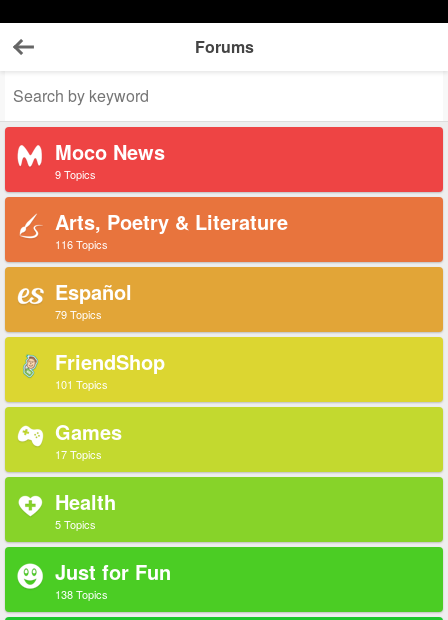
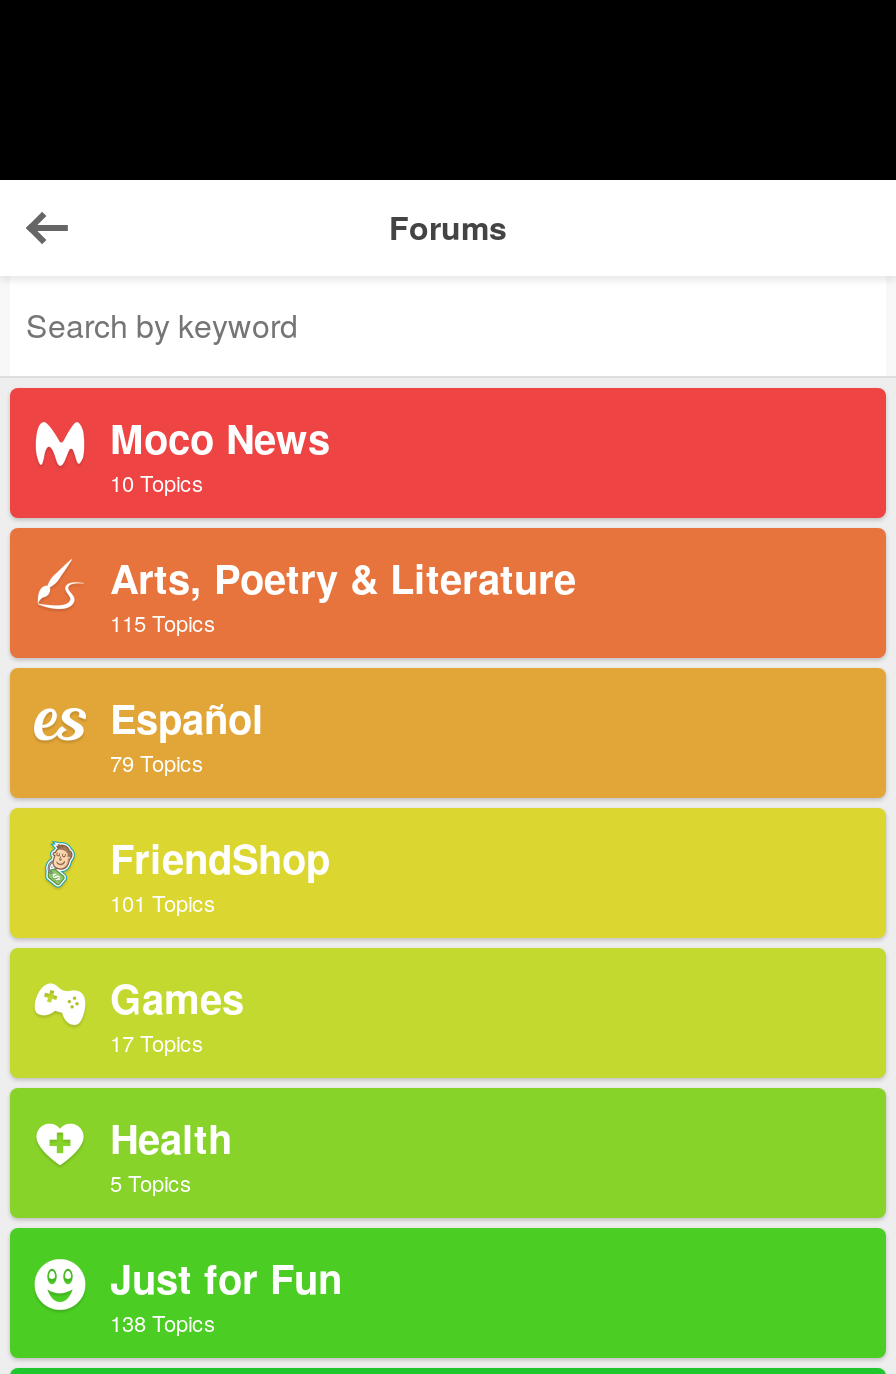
- 9 Topics
+ 10 Topics

- 116 Topics
+ 115 Topics
